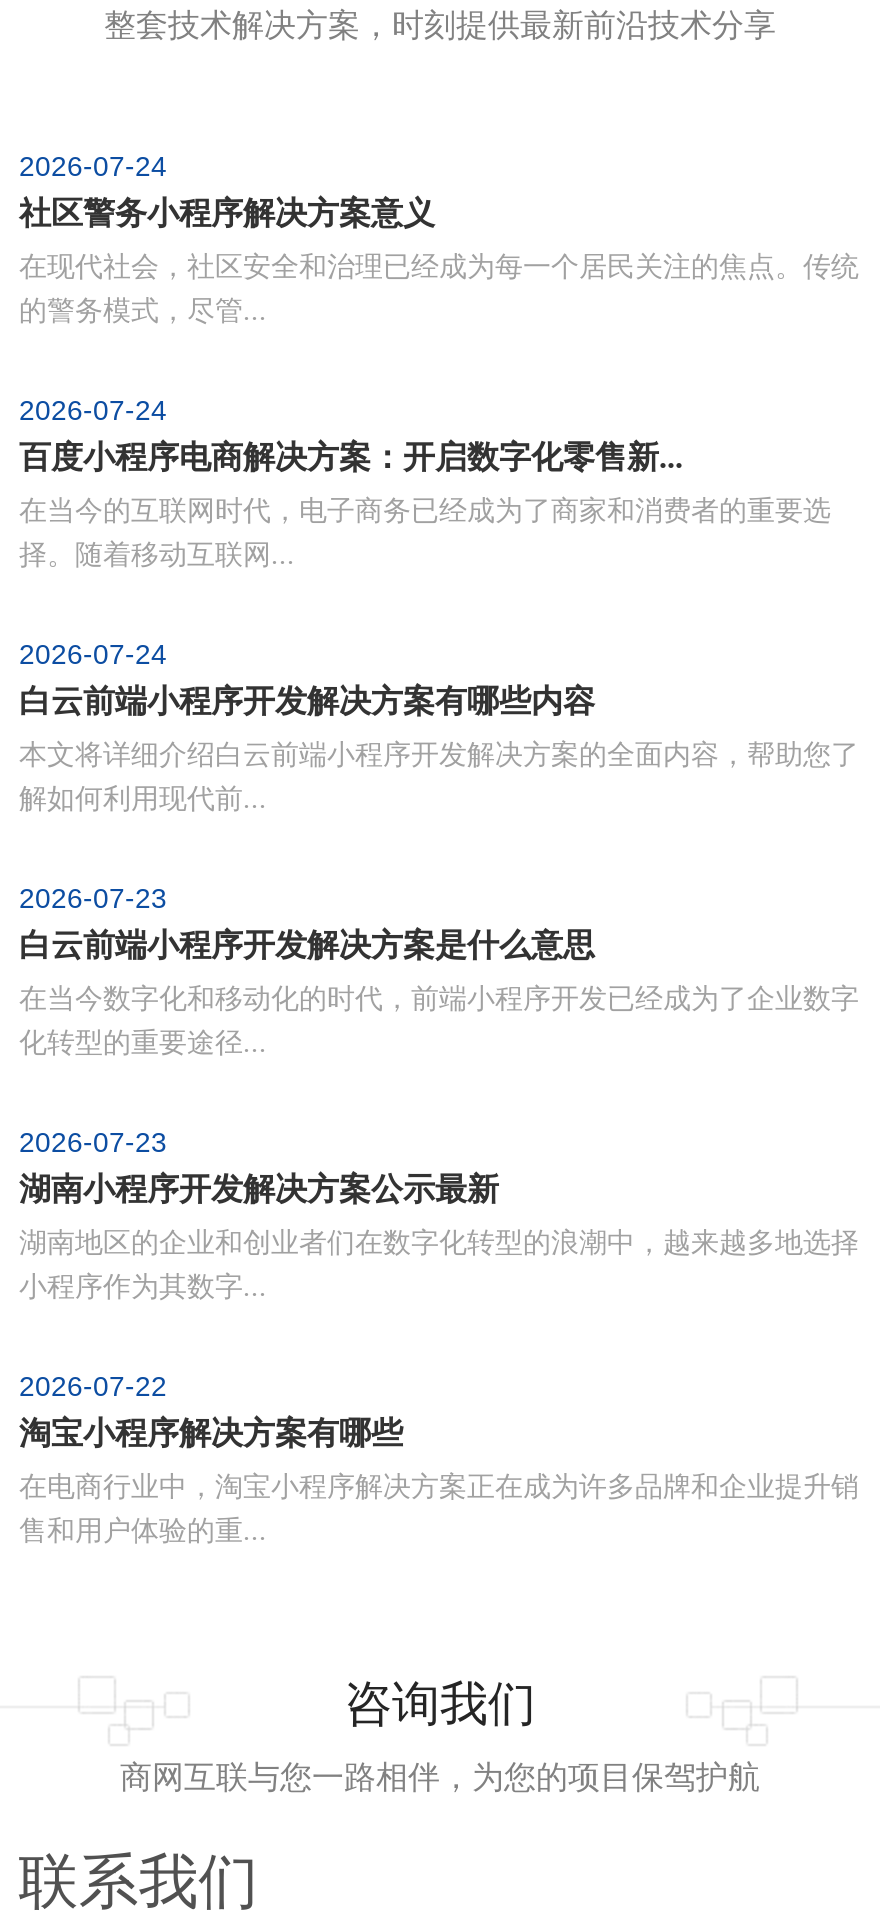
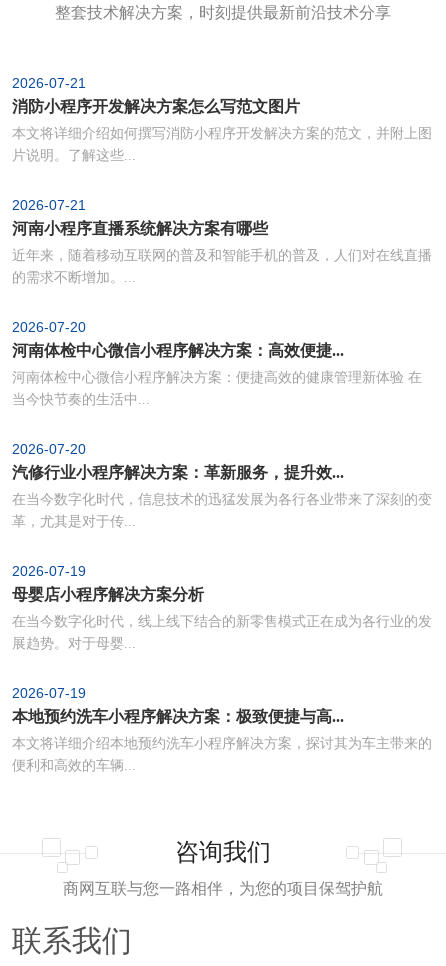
- 2026-07-24
- 社区警务小程序解决方案意义
+ 2026-07-21
+ 消防小程序开发解决方案怎么写范文图片

- 在现代社会，社区安全和治理已经成为每一个居民关注的焦点。传统
+ 本文将详细介绍如何撰写消防小程序开发解决方案的范文，并附上图

- 的警务模式，尽管...
+ 片说明。了解这些...

- 2026-07-24
- 百度小程序电商解决方案：开启数字化零售新...
+ 2026-07-21
+ 河南小程序直播系统解决方案有哪些

- 在当今的互联网时代，电子商务已经成为了商家和消费者的重要选
+ 近年来，随着移动互联网的普及和智能手机的普及，人们对在线直播

- 择。随着移动互联网...
+ 的需求不断增加。...

- 2026-07-24
- 白云前端小程序开发解决方案有哪些内容
+ 2026-07-20
+ 河南体检中心微信小程序解决方案：高效便捷...

- 本文将详细介绍白云前端小程序开发解决方案的全面内容，帮助您了
+ 河南体检中心微信小程序解决方案：便捷高效的健康管理新体验 在

- 解如何利用现代前...
+ 当今快节奏的生活中...

- 2026-07-23
- 白云前端小程序开发解决方案是什么意思
+ 2026-07-20
+ 汽修行业小程序解决方案：革新服务，提升效...

- 在当今数字化和移动化的时代，前端小程序开发已经成为了企业数字
+ 在当今数字化时代，信息技术的迅猛发展为各行各业带来了深刻的变

- 化转型的重要途径...
+ 革，尤其是对于传...

- 2026-07-23
- 湖南小程序开发解决方案公示最新
+ 2026-07-19
+ 母婴店小程序解决方案分析

- 湖南地区的企业和创业者们在数字化转型的浪潮中，越来越多地选择
+ 在当今数字化时代，线上线下结合的新零售模式正在成为各行业的发

- 小程序作为其数字...
+ 展趋势。对于母婴...

- 2026-07-22
- 淘宝小程序解决方案有哪些
+ 2026-07-19
+ 本地预约洗车小程序解决方案：极致便捷与高...

- 在电商行业中，淘宝小程序解决方案正在成为许多品牌和企业提升销
+ 本文将详细介绍本地预约洗车小程序解决方案，探讨其为车主带来的

- 售和用户体验的重...
+ 便利和高效的车辆...
